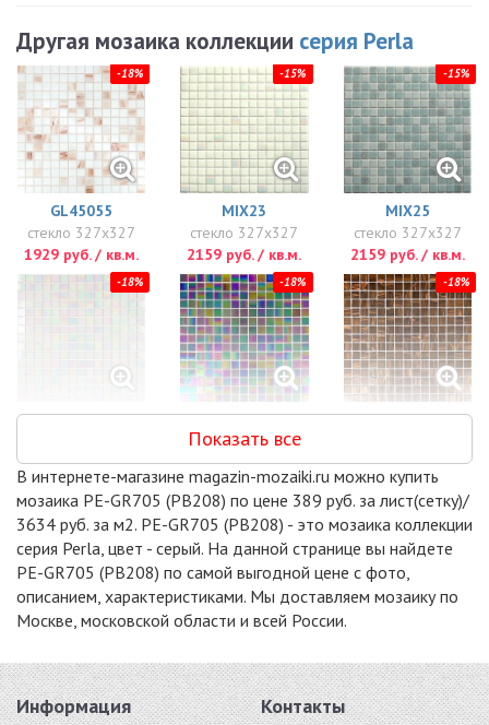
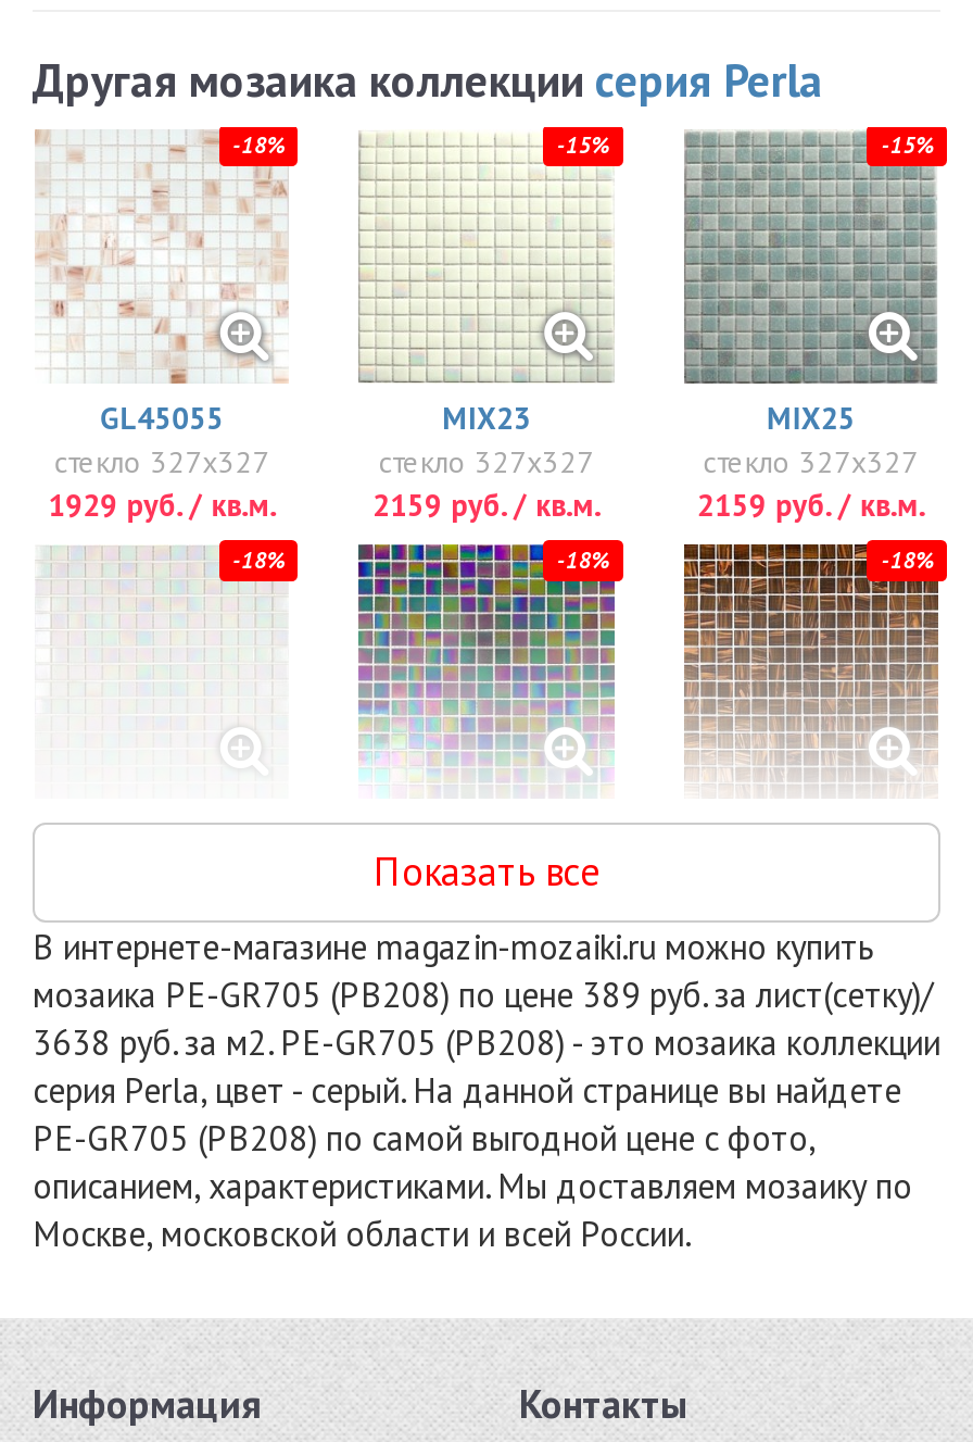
- 3634 руб. за м2. PE-GR705 (PB208) - это мозаика коллекции
+ 3638 руб. за м2. PE-GR705 (PB208) - это мозаика коллекции
